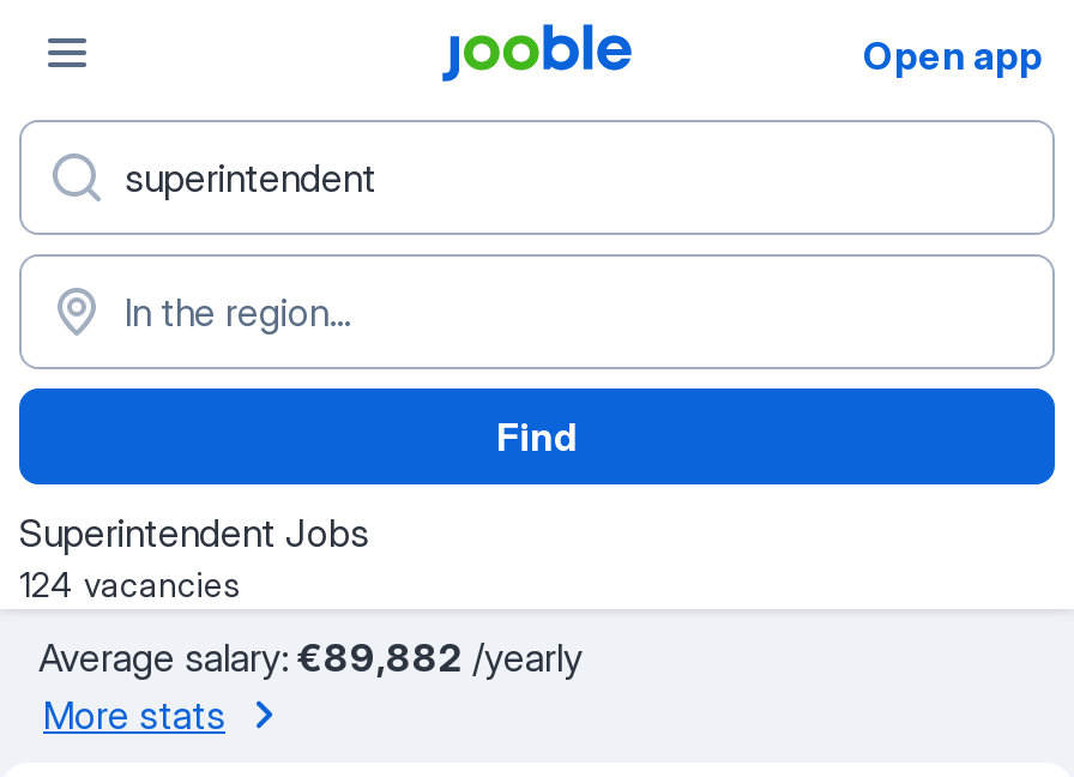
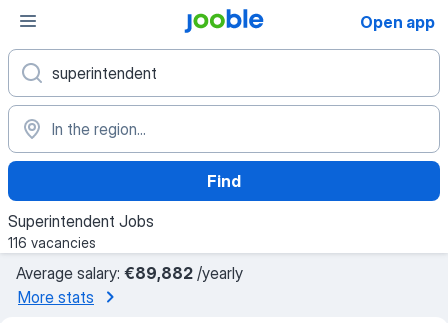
- 124 vacancies
+ 116 vacancies
